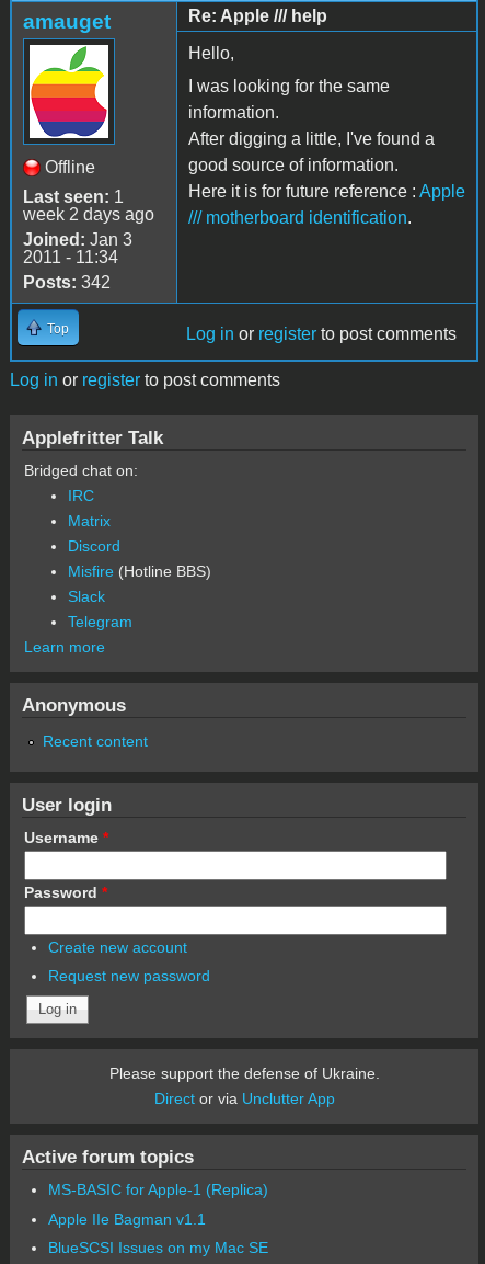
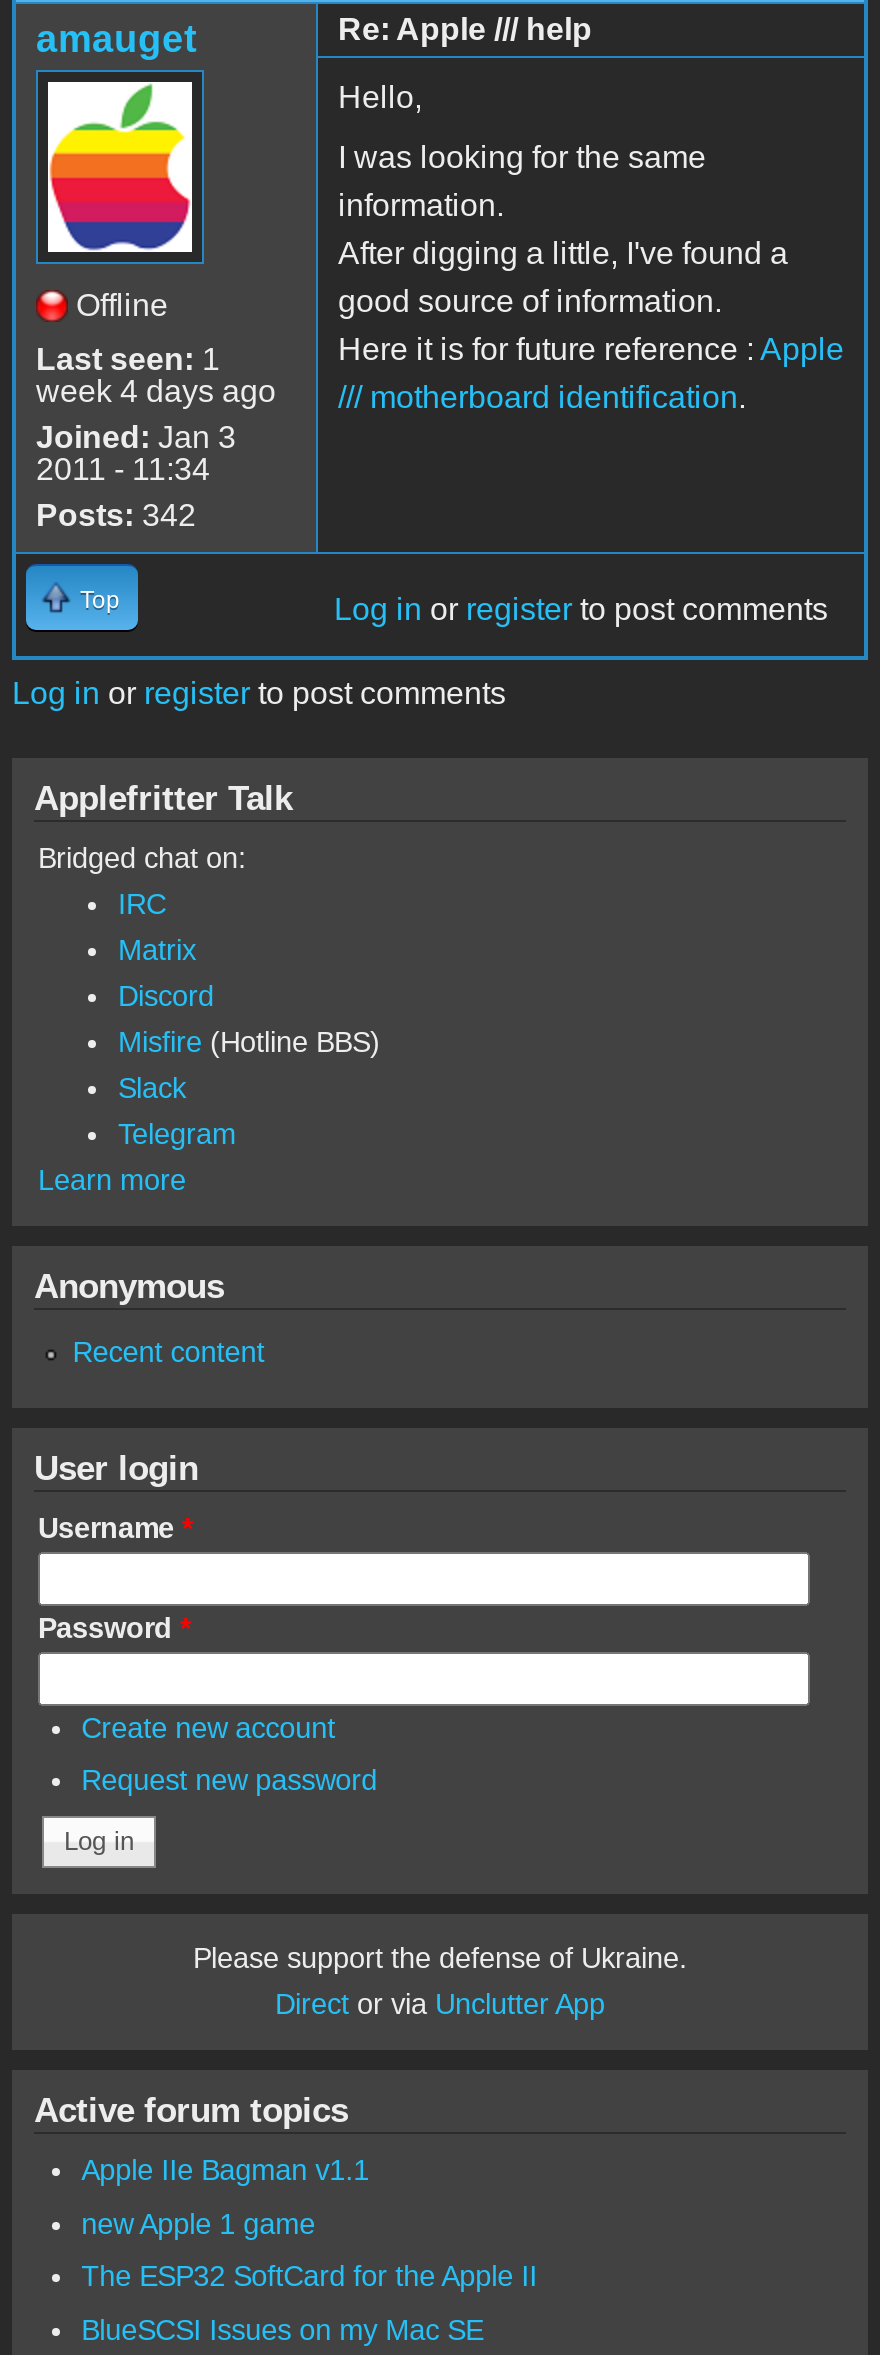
- week 2 days ago /// motherboard identification.
+ week 4 days ago /// motherboard identification.

- MS-BASIC for Apple-1 (Replica)

moved up: Apple IIe Bagman v1.1

+ new Apple 1 game
+ The ESP32 SoftCard for the Apple II
